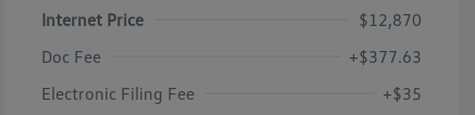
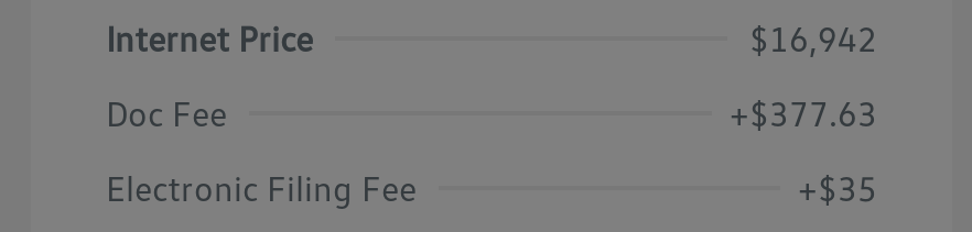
- $12,870
+ $16,942
